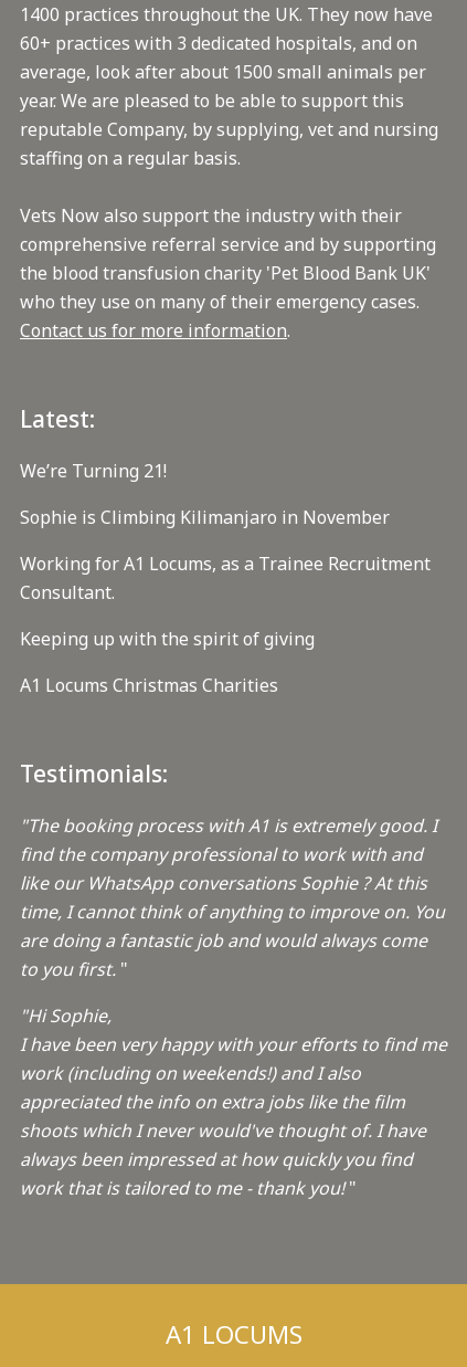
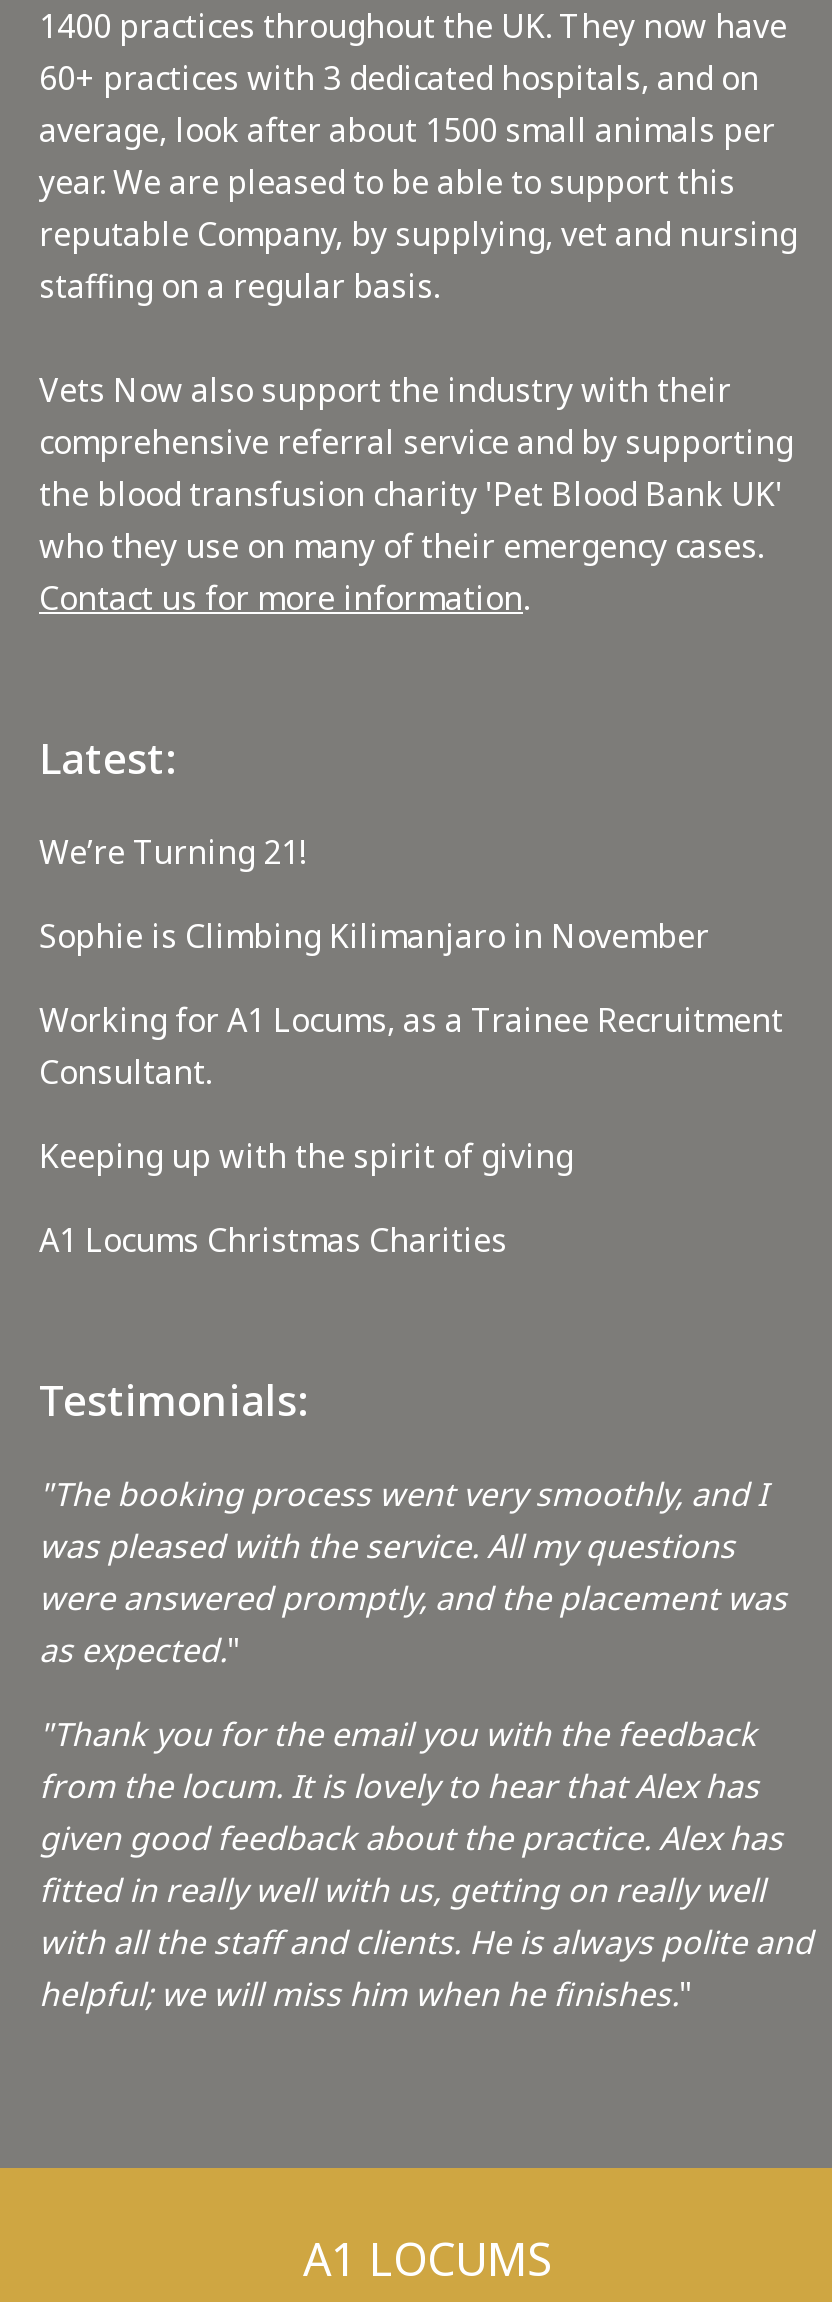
- "The booking process with A1 is extremely good. I
- find the company professional to work with and
- like our WhatsApp conversations Sophie ? At this
- time, I cannot think of anything to improve on. You
- are doing a fantastic job and would always come
- to you first. "
+ "The booking process went very smoothly, and I
+ was pleased with the service. All my questions
+ were answered promptly, and the placement was
+ as expected."

- "Hi Sophie,
- I have been very happy with your efforts to find me
- work (including on weekends!) and I also
- appreciated the info on extra jobs like the film
- shoots which I never would've thought of. I have
- always been impressed at how quickly you find
- work that is tailored to me - thank you!"
+ "Thank you for the email you with the feedback
+ from the locum. It is lovely to hear that Alex has
+ given good feedback about the practice. Alex has
+ fitted in really well with us, getting on really well
+ with all the staff and clients. He is always polite and
+ helpful; we will miss him when he finishes."
